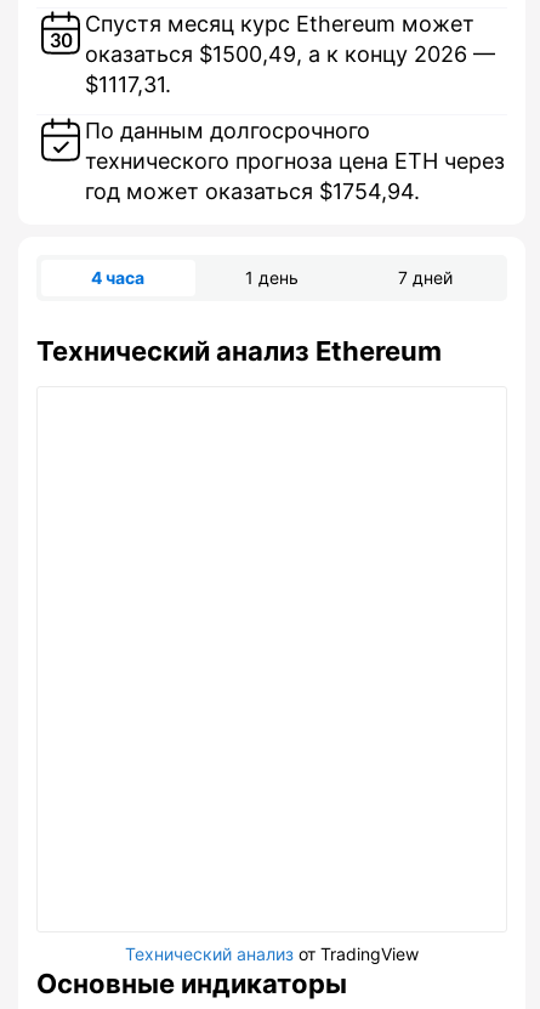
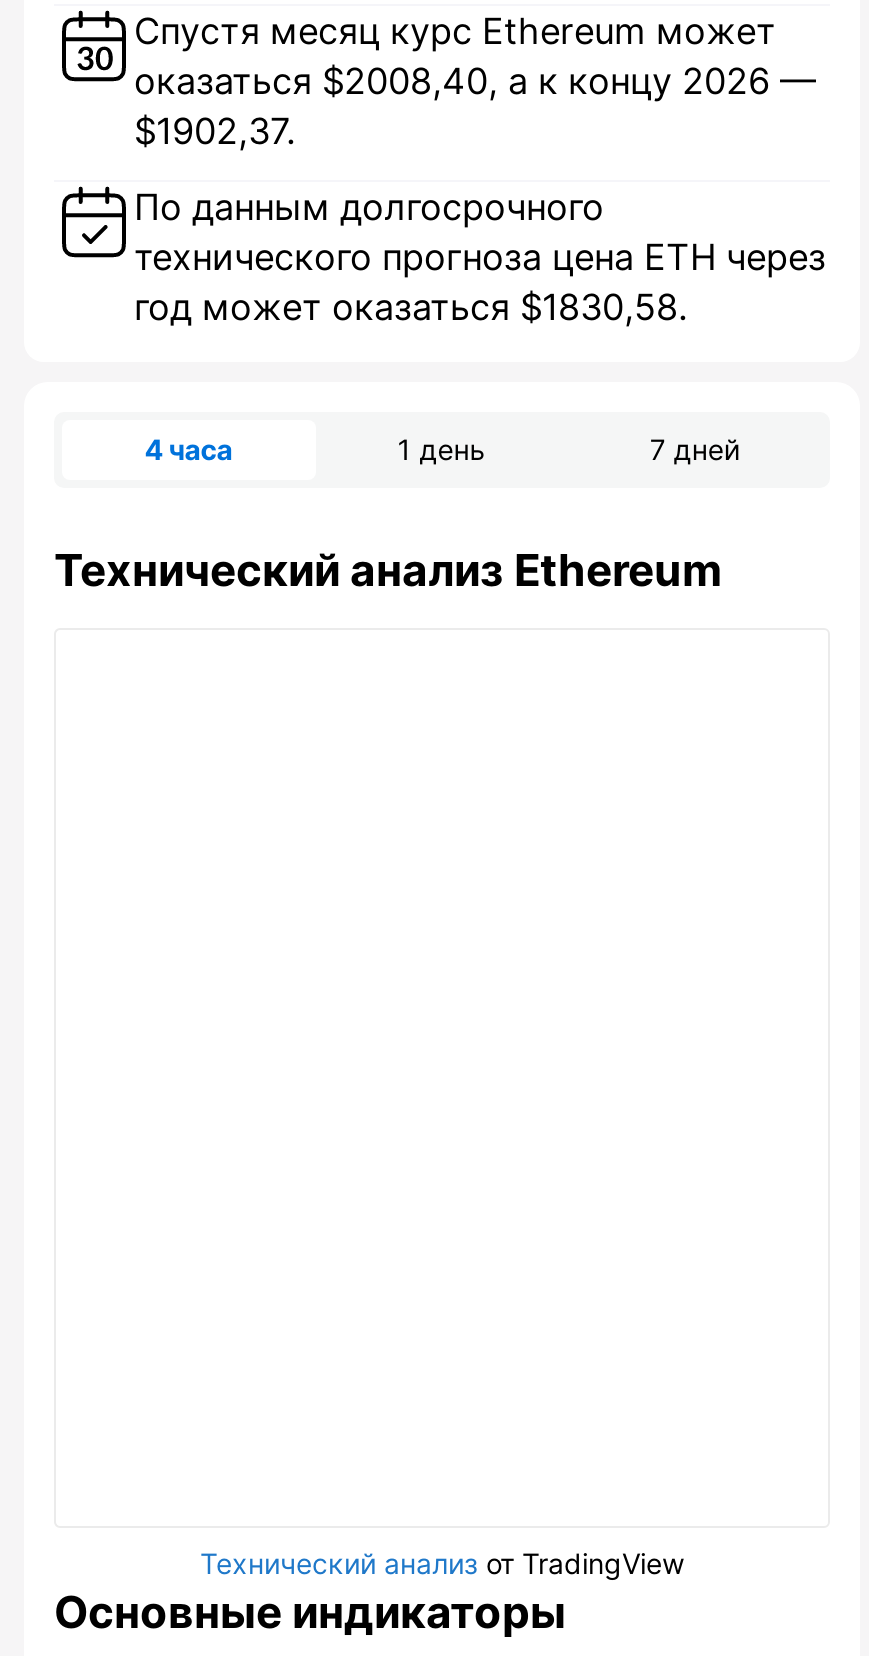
- оказаться $1500,49, а к концу 2026 —
+ оказаться $2008,40, а к концу 2026 —

- $1117,31.
+ $1902,37.

- год может оказаться $1754,94.
+ год может оказаться $1830,58.
